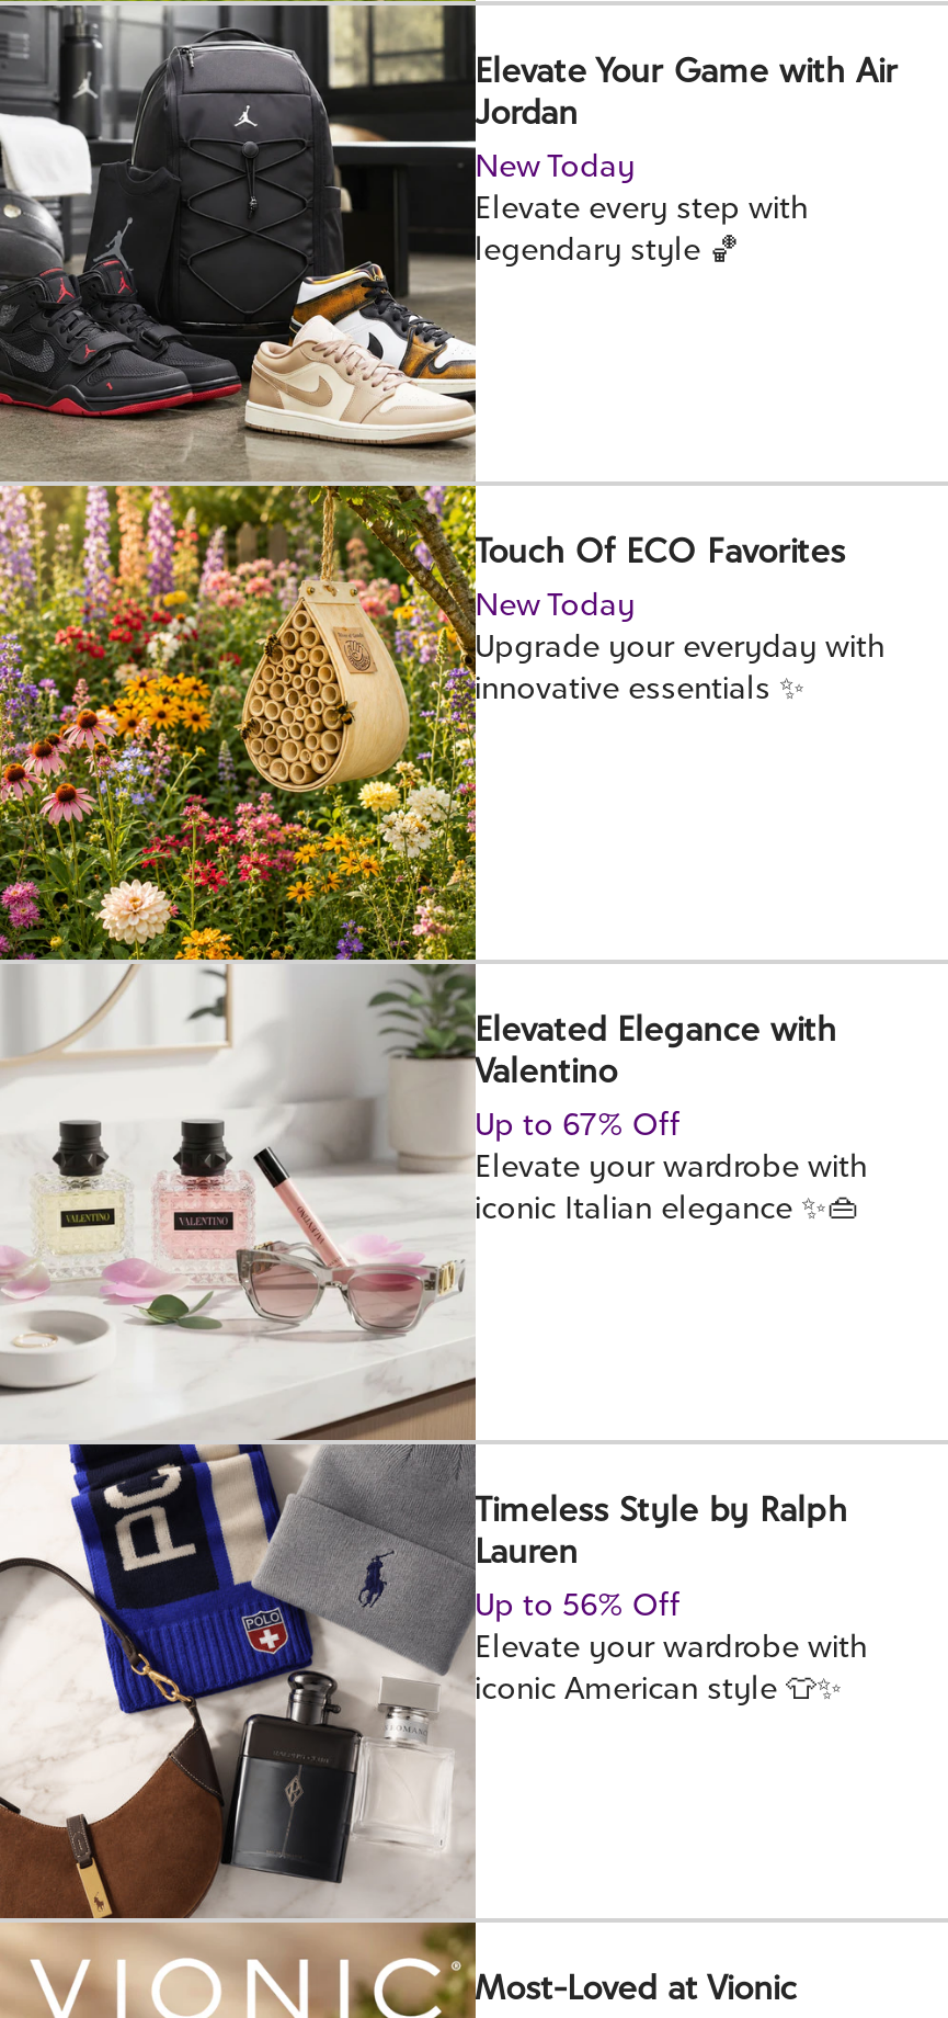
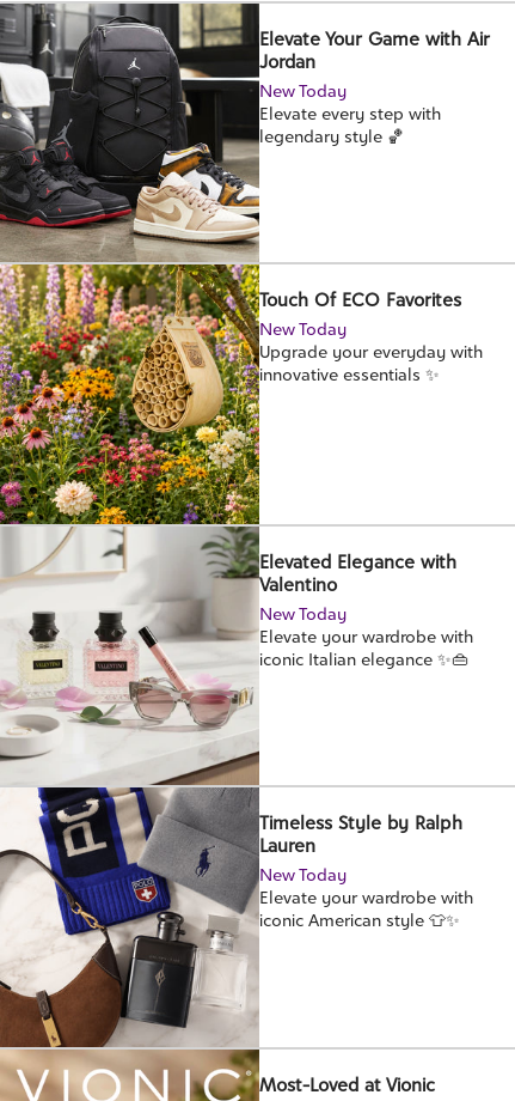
- Up to 67% Off
+ New Today

- Up to 56% Off
+ New Today
